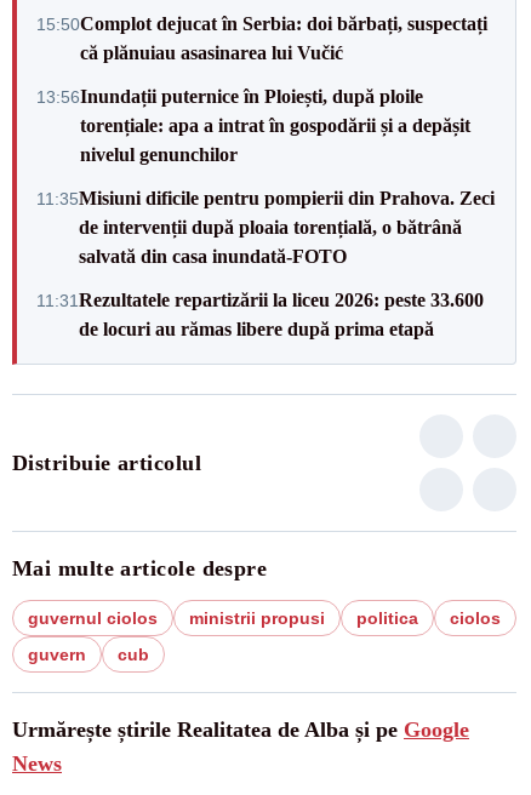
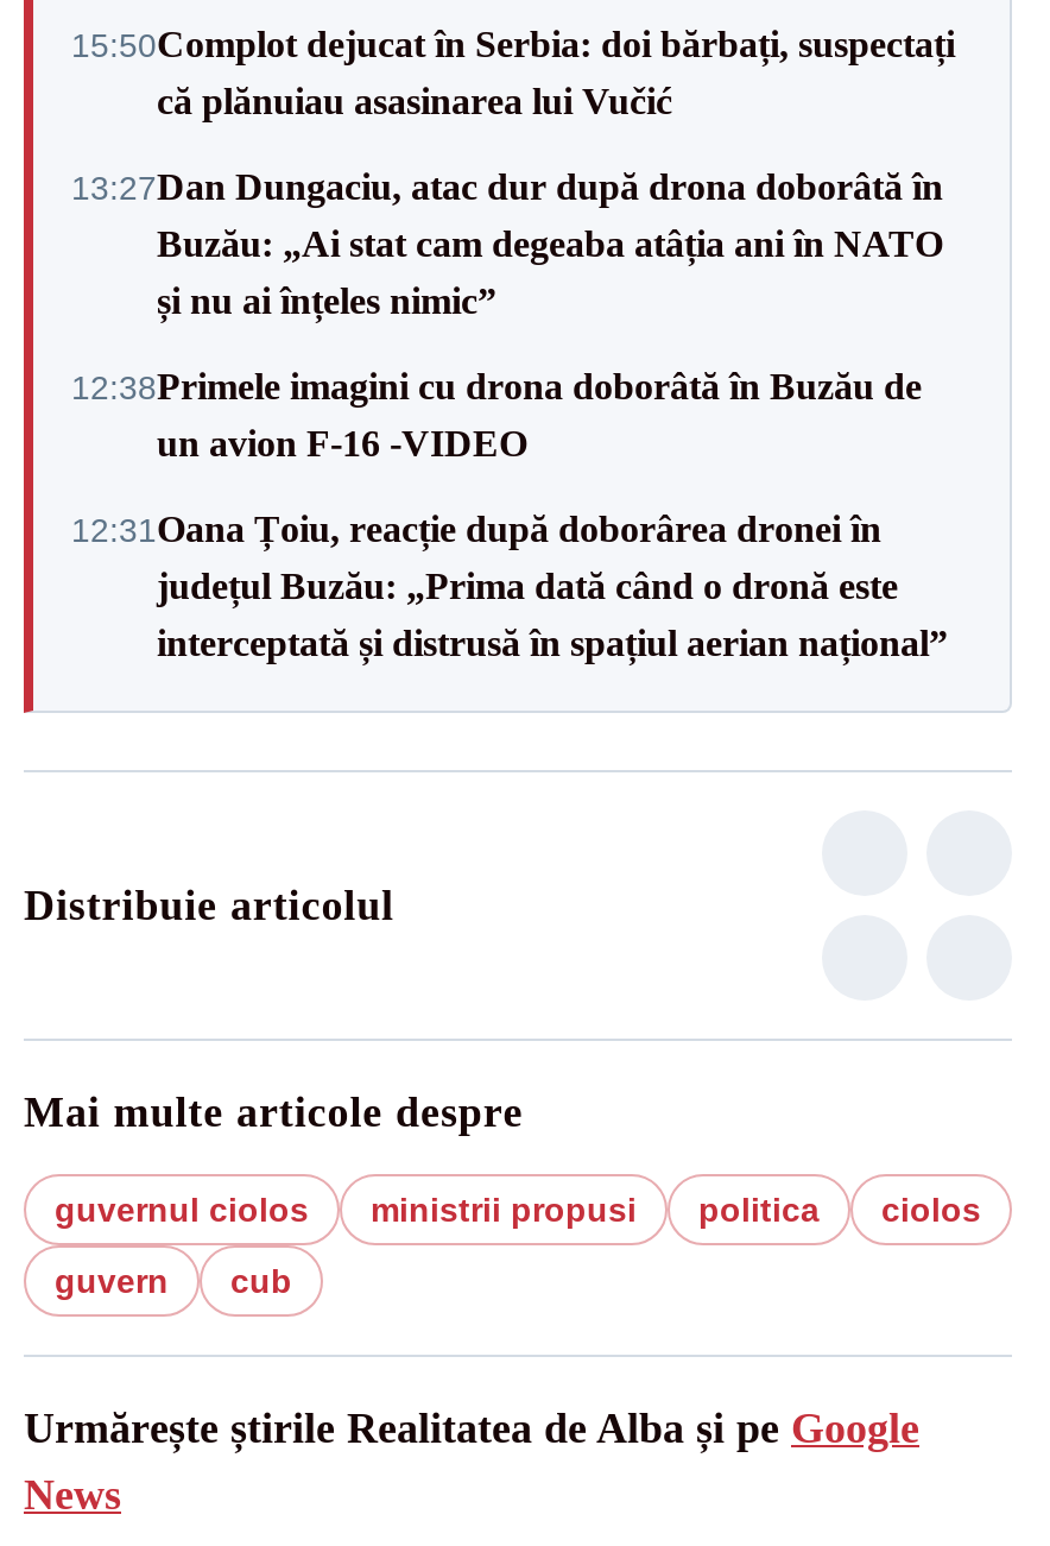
- 13:56Inundații puternice în Ploiești, după ploile
- torențiale: apa a intrat în gospodării și a depășit
- nivelul genunchilor
+ 13:27Dan Dungaciu, atac dur după drona doborâtă în
+ Buzău: „Ai stat cam degeaba atâția ani în NATO
+ și nu ai înțeles nimic”

- 11:35Misiuni dificile pentru pompierii din Prahova. Zeci
- de intervenții după ploaia torențială, o bătrână
- salvată din casa inundată-FOTO
+ 12:38Primele imagini cu drona doborâtă în Buzău de
+ un avion F-16 -VIDEO

- 11:31 Rezultatele repartizării la liceu 2026: peste 33.600
- de locuri au rămas libere după prima etapă
+ 12:31Oana Țoiu, reacție după doborârea dronei în
+ județul Buzău: „Prima dată când o dronă este
+ interceptată și distrusă în spațiul aerian național”
